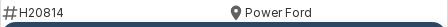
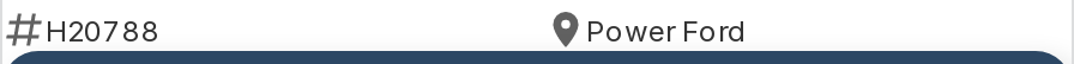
- H20814
+ H20788
